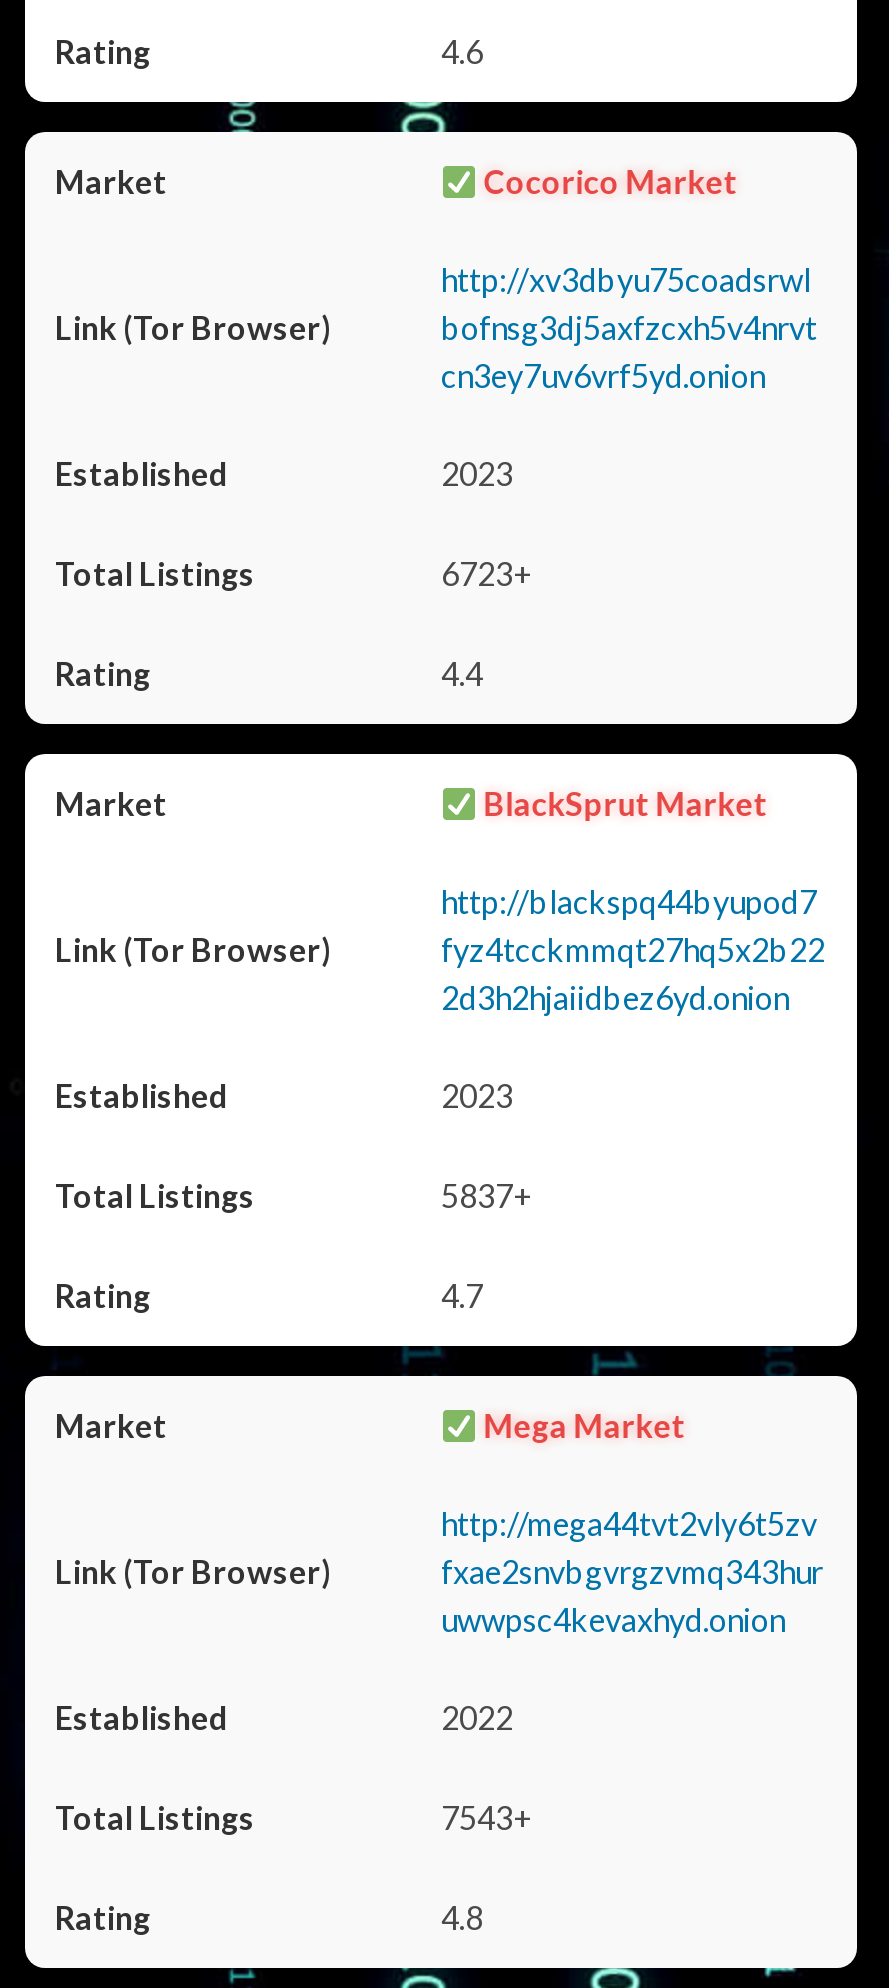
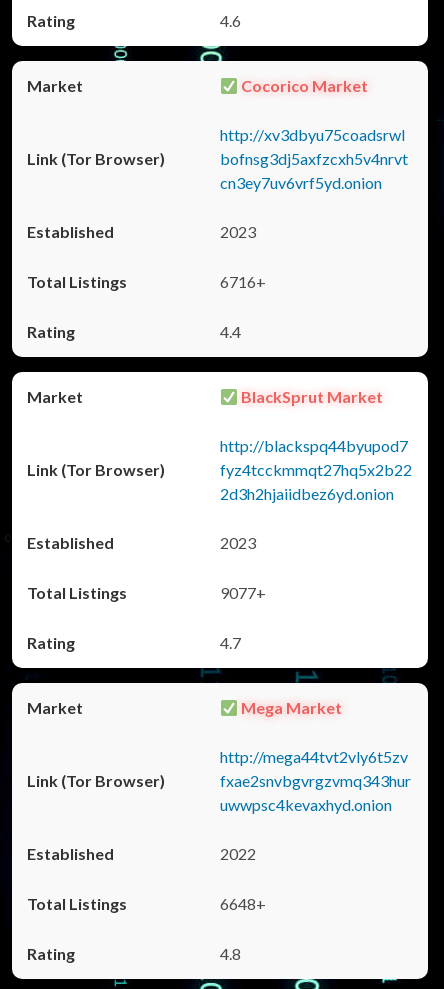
- 6723+
+ 6716+

- 5837+
+ 9077+

- 7543+
+ 6648+
